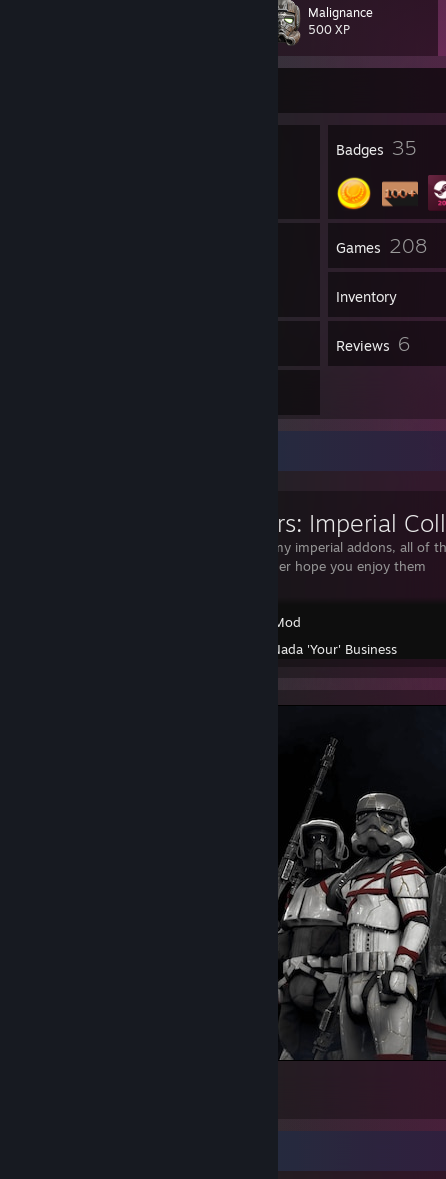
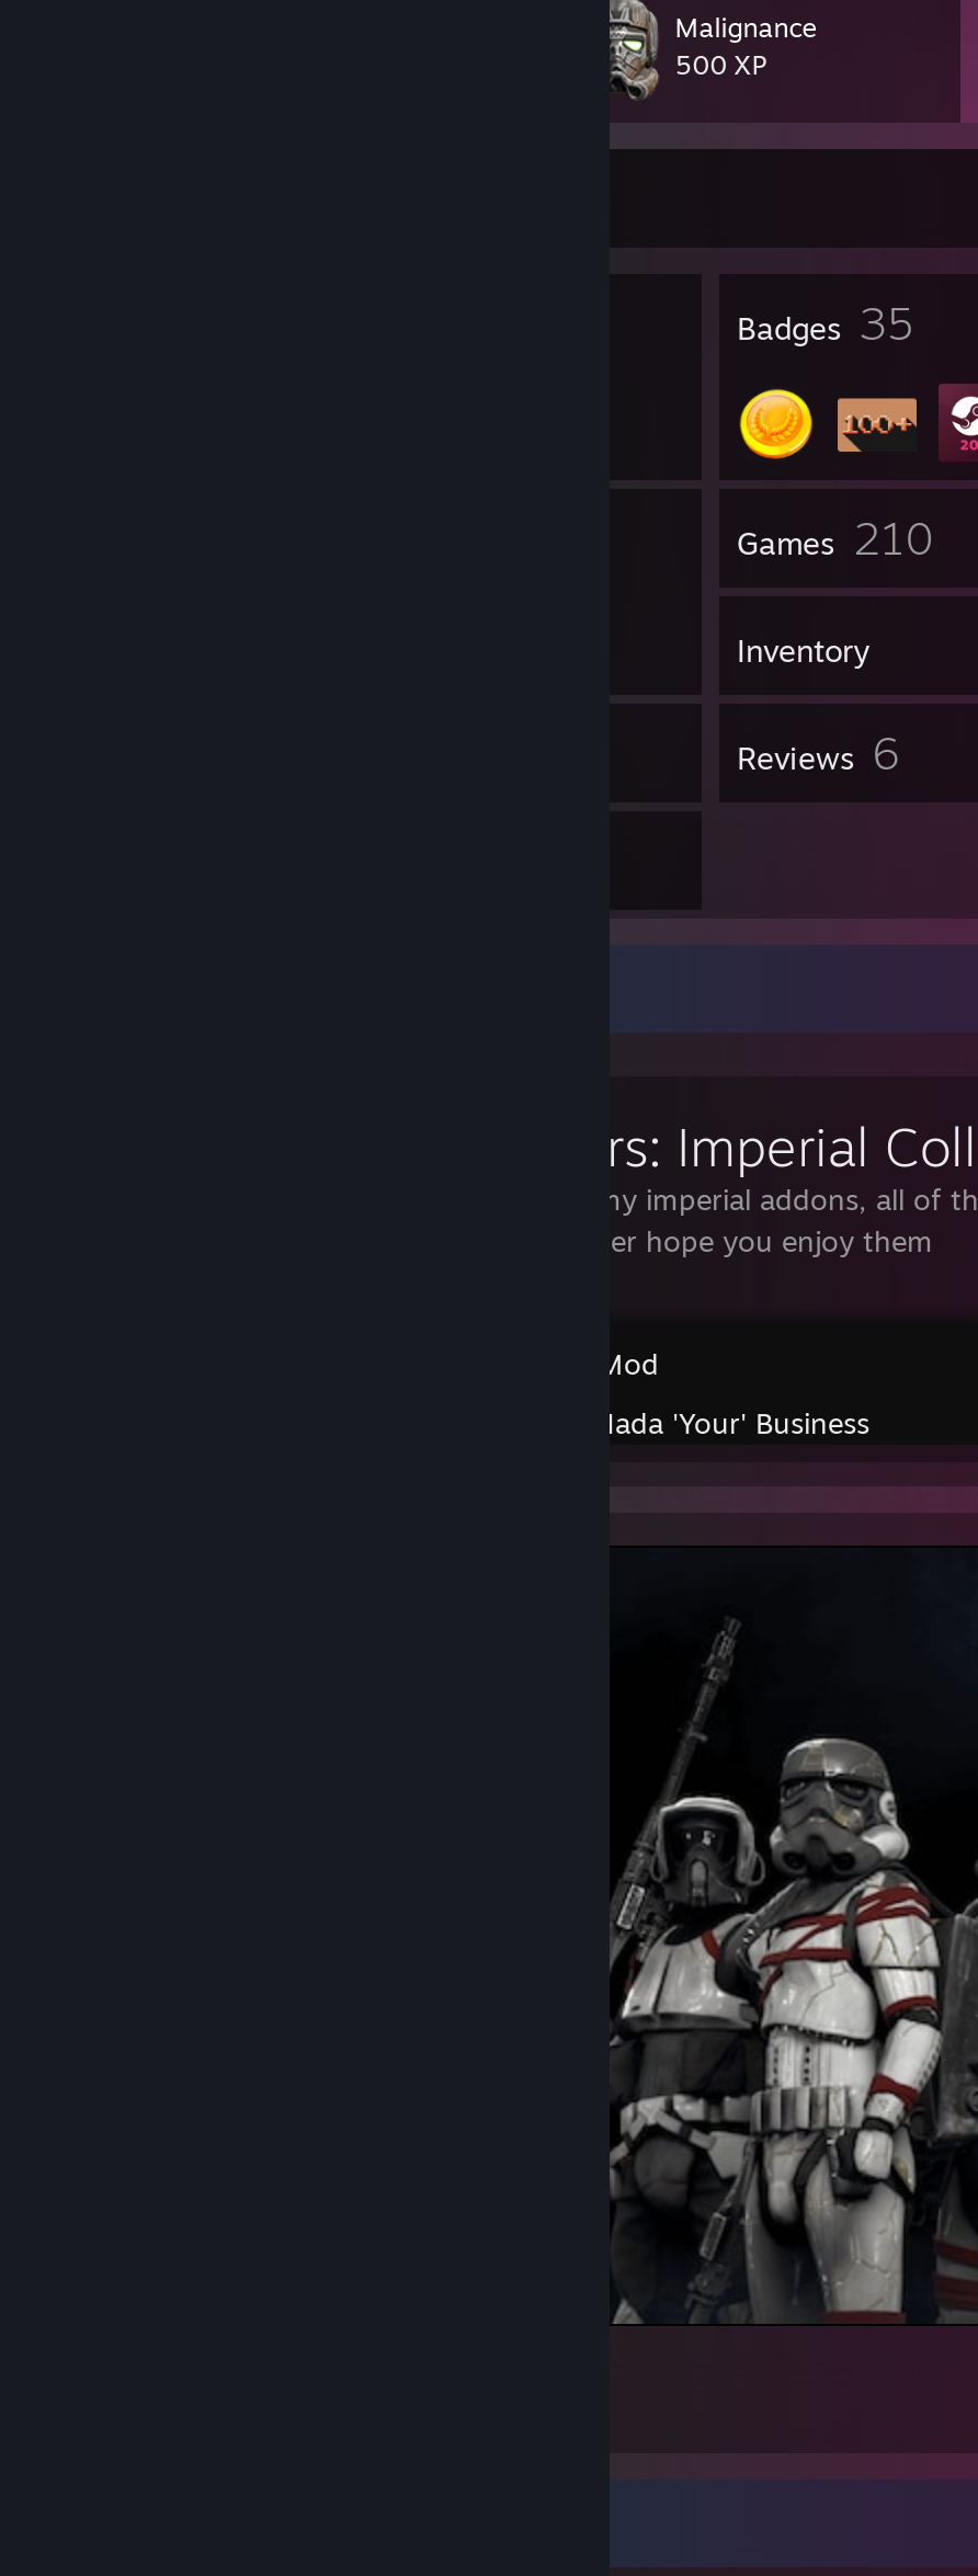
- Games 208
+ Games 210
